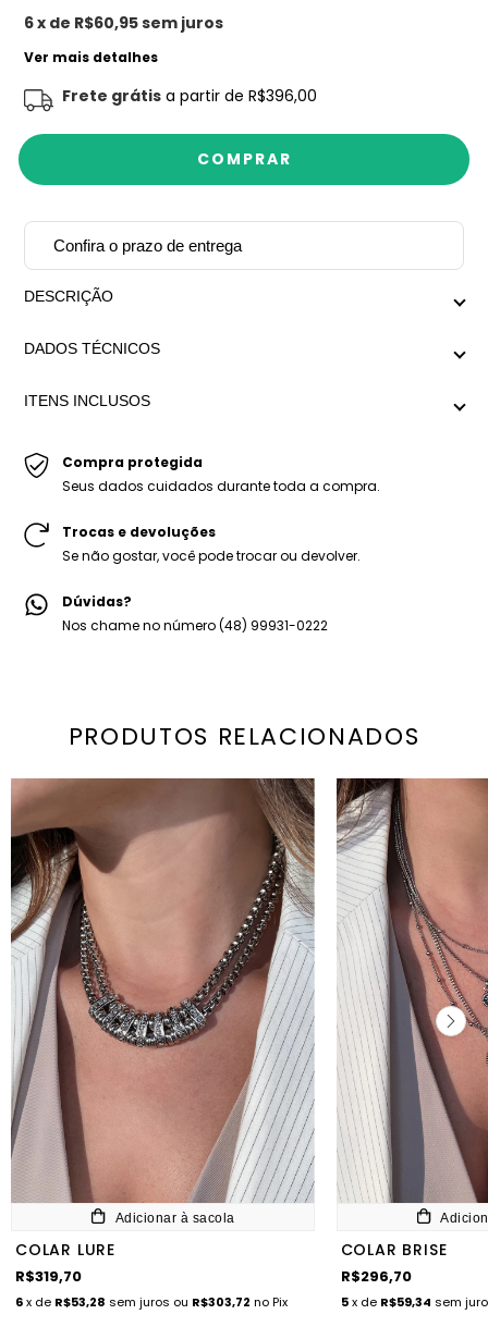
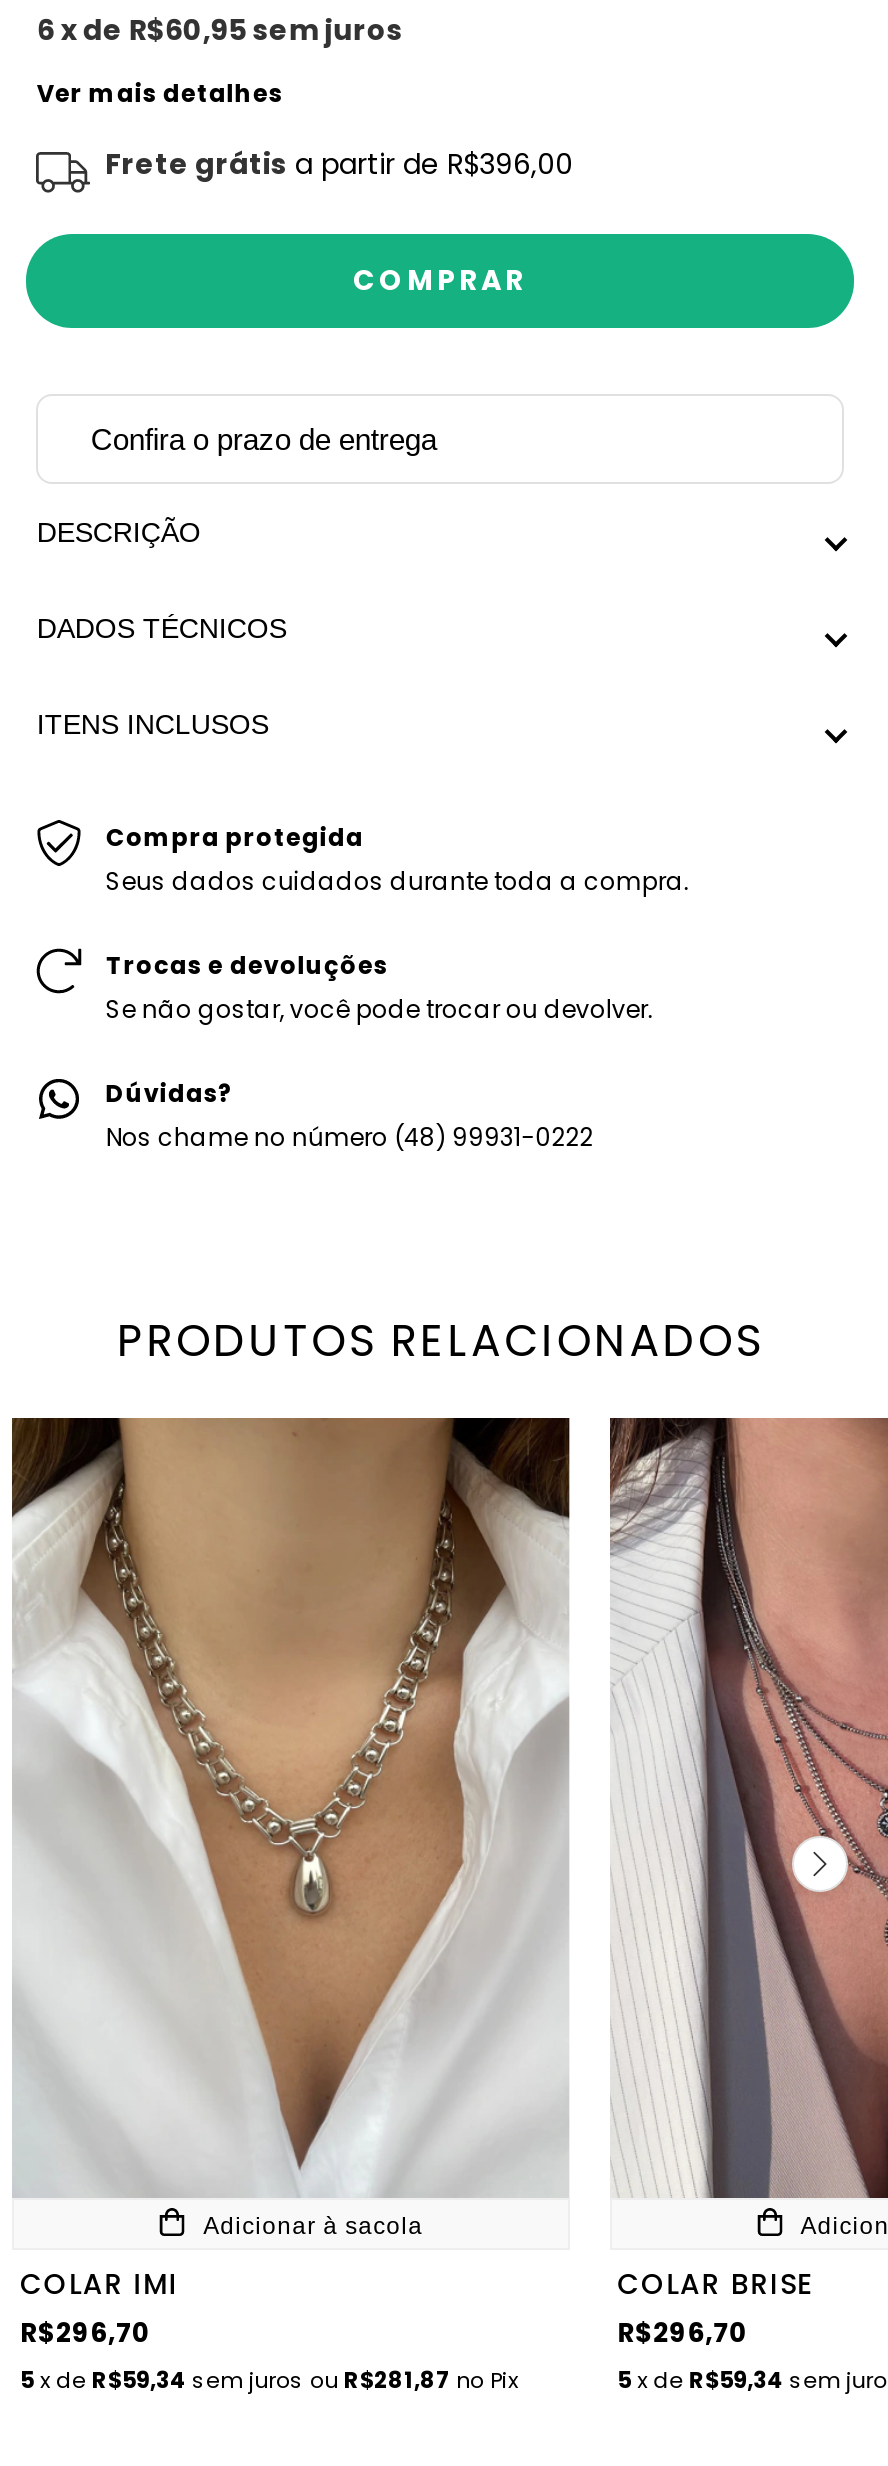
- [image]
- COLAR LURE
- R$319,70
- 6 x de R$53,28 sem juros ou R$303,72 no Pix
+ [image]
+ COLAR IMI
+ R$296,70
+ 5 x de R$59,34 sem juros ou R$281,87 no Pix
